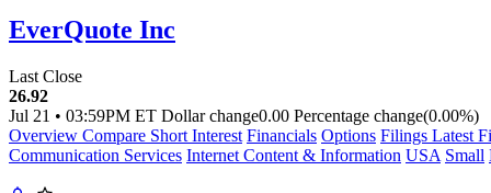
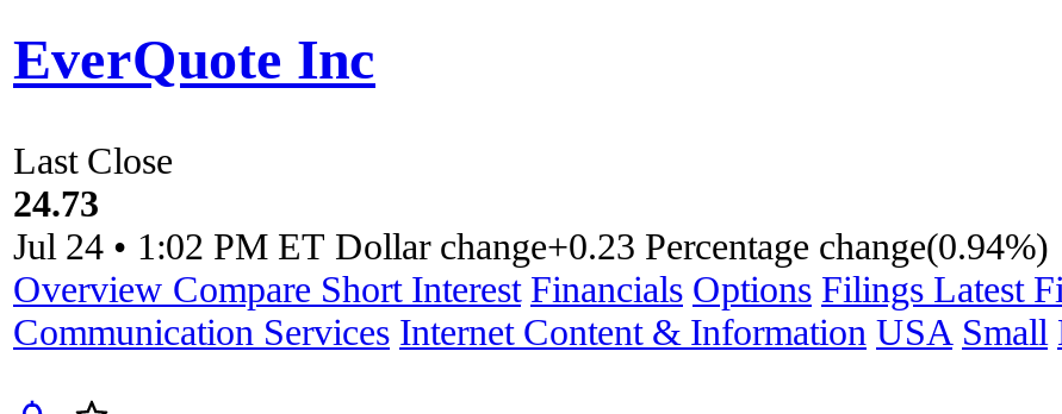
- 26.92
- Jul 21 • 03:59PM ET Dollar change0.00 Percentage change(0.00%)
+ 24.73
+ Jul 24 • 1:02 PM ET Dollar change+0.23 Percentage change(0.94%)
